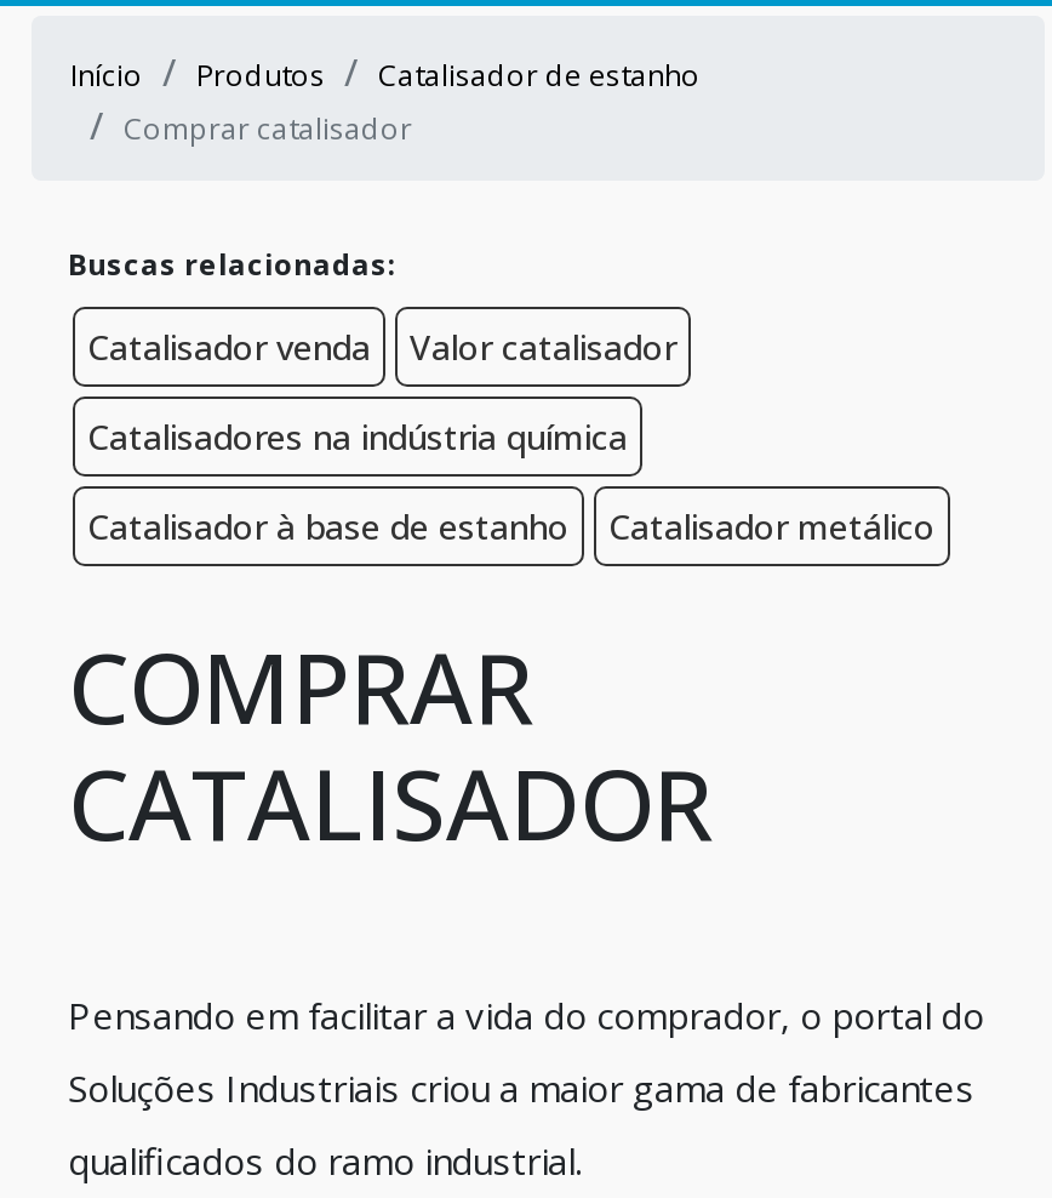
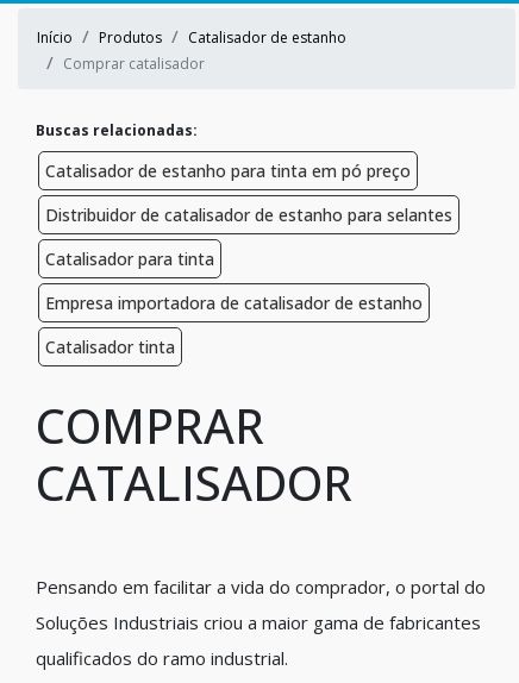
- Catalisador venda
- Valor catalisador
- Catalisadores na indústria química
- Catalisador à base de estanho
- Catalisador metálico
+ Catalisador de estanho para tinta em pó preço
+ Distribuidor de catalisador de estanho para selantes
+ Catalisador para tinta
+ Empresa importadora de catalisador de estanho
+ Catalisador tinta
